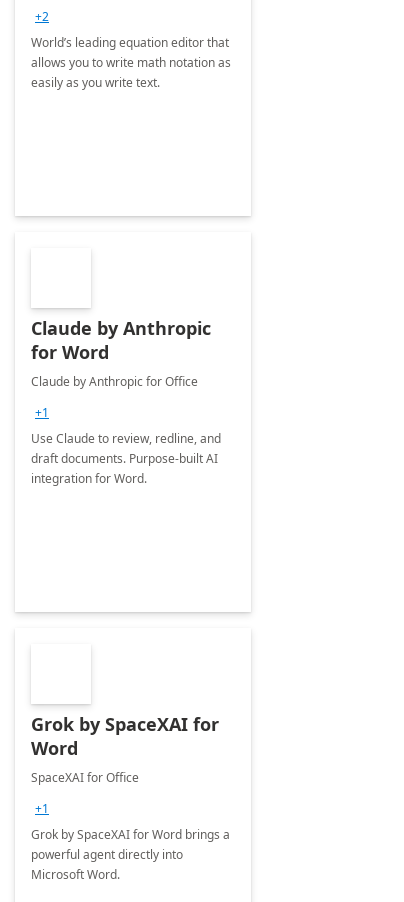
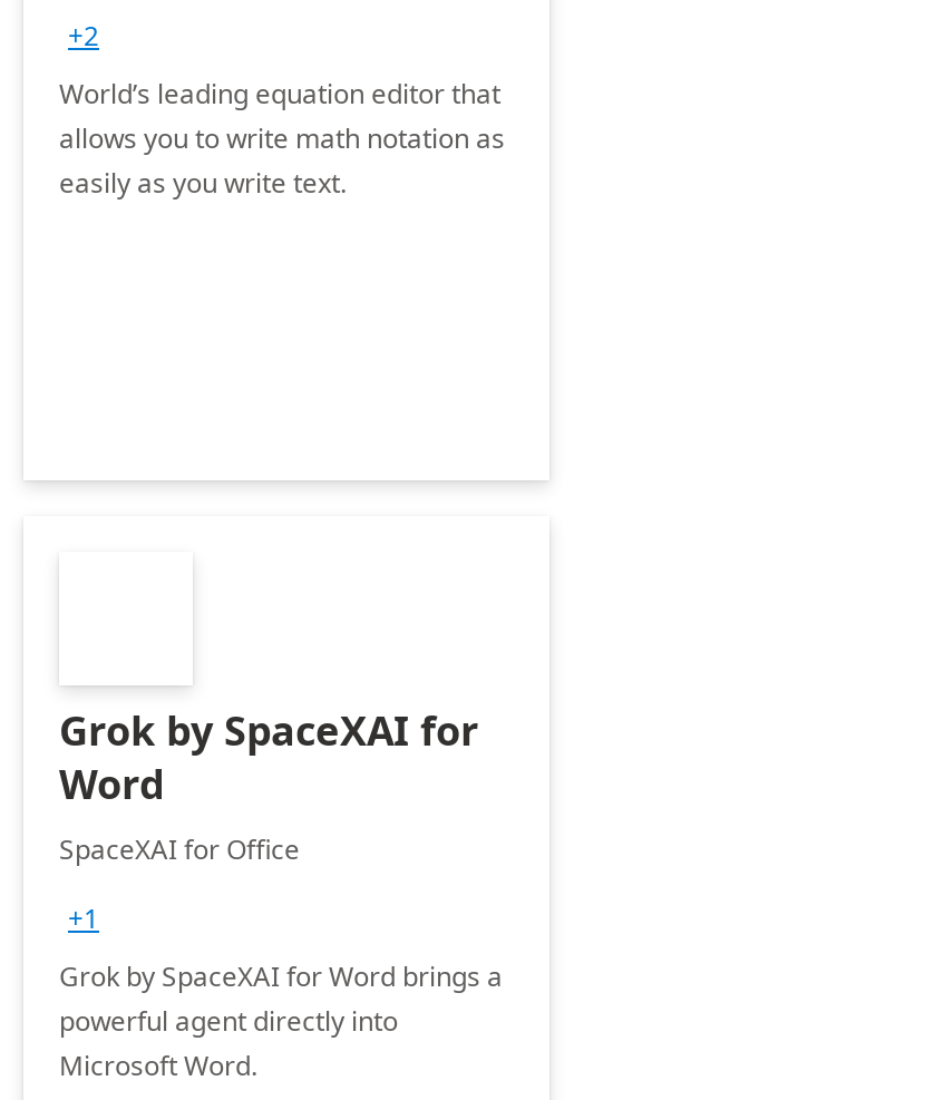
- Claude by Anthropic
- for Word
- Claude by Anthropic for Office
- +1
- Use Claude to review, redline, and
- draft documents. Purpose-built AI
- integration for Word.
